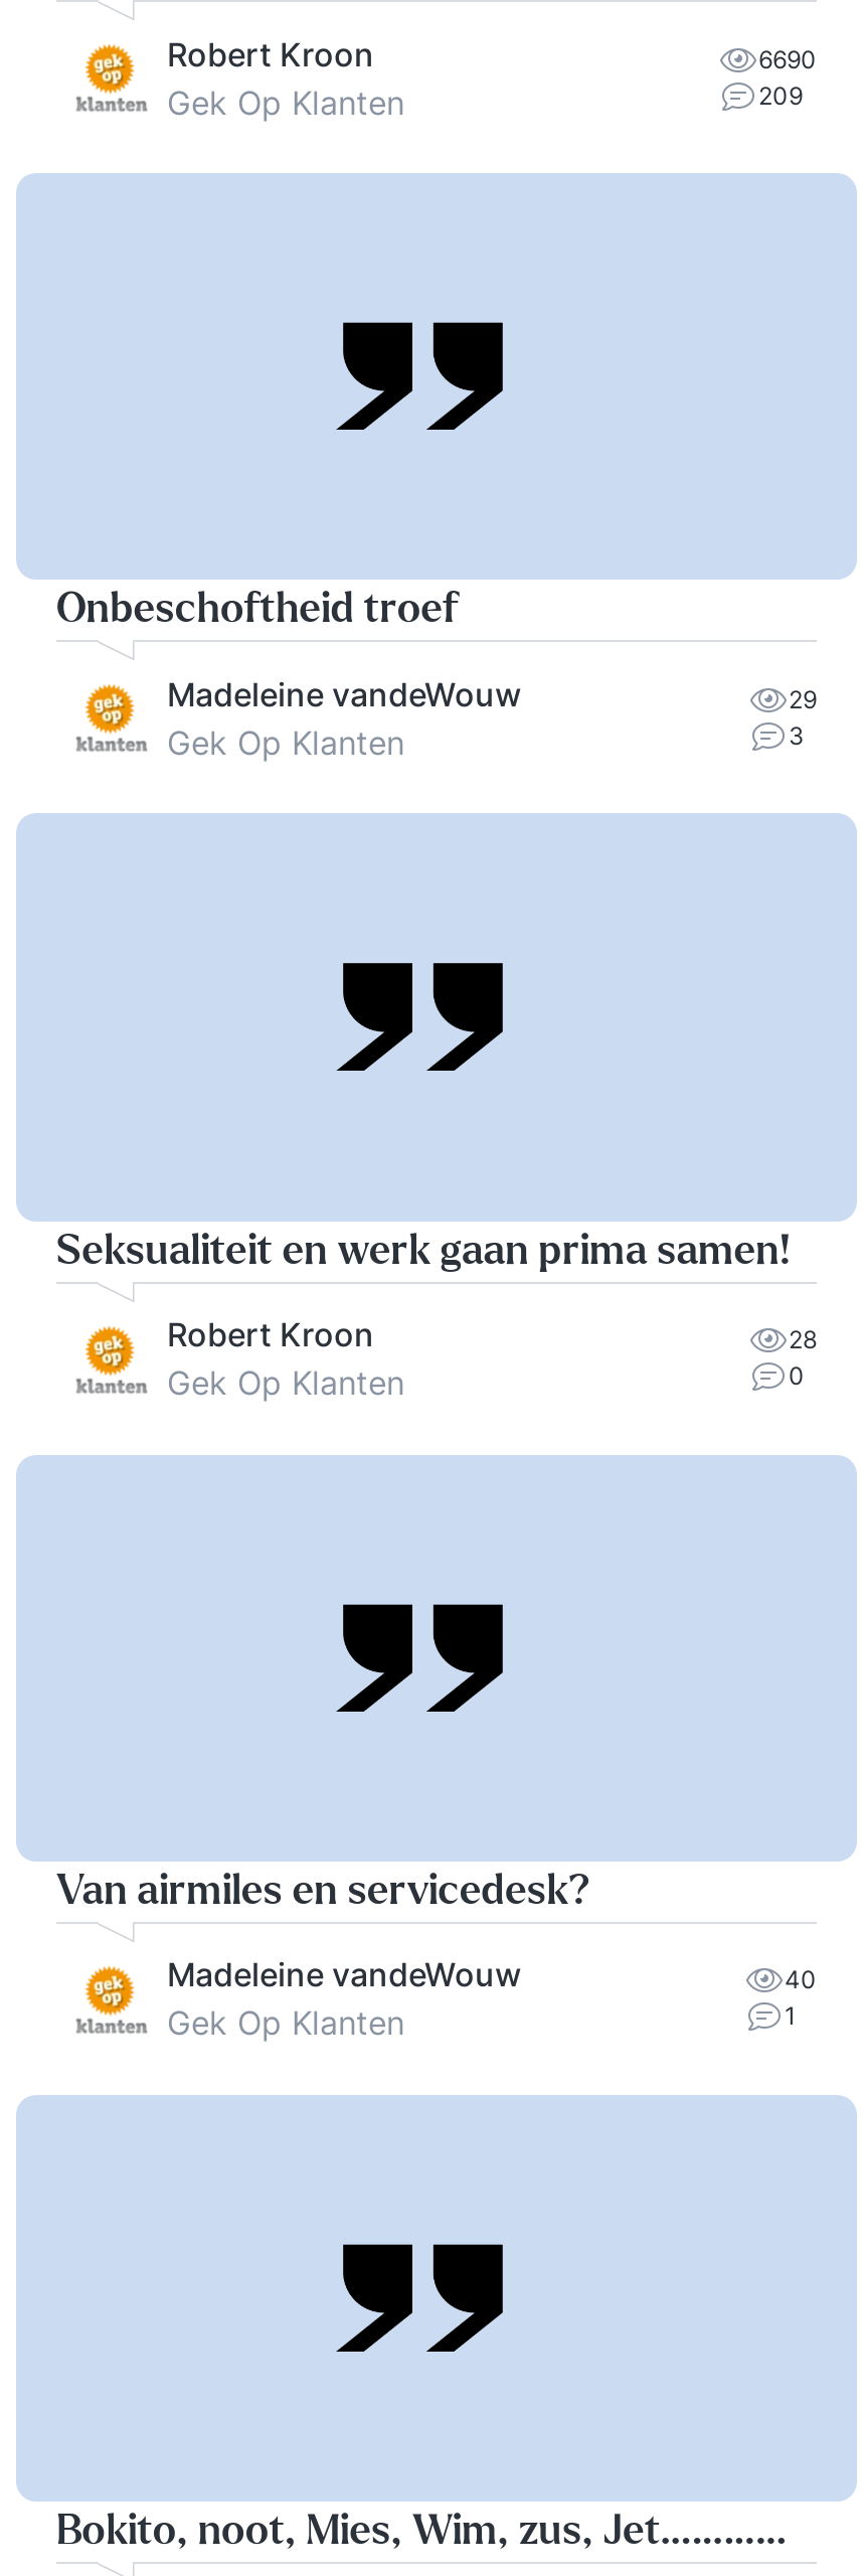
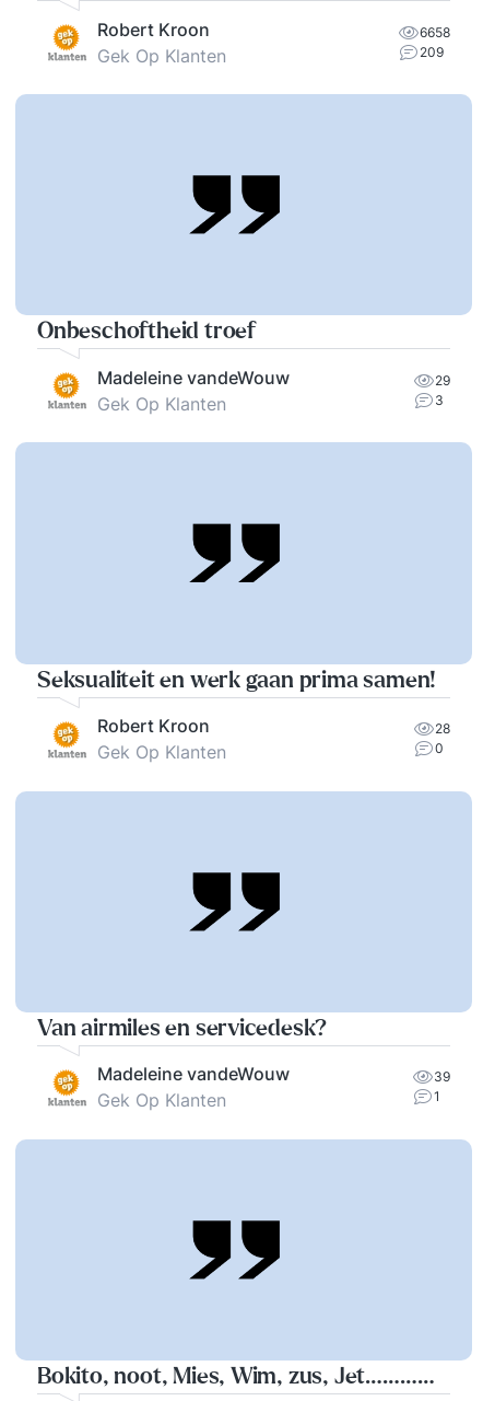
- 6690
+ 6658

- 40
+ 39
